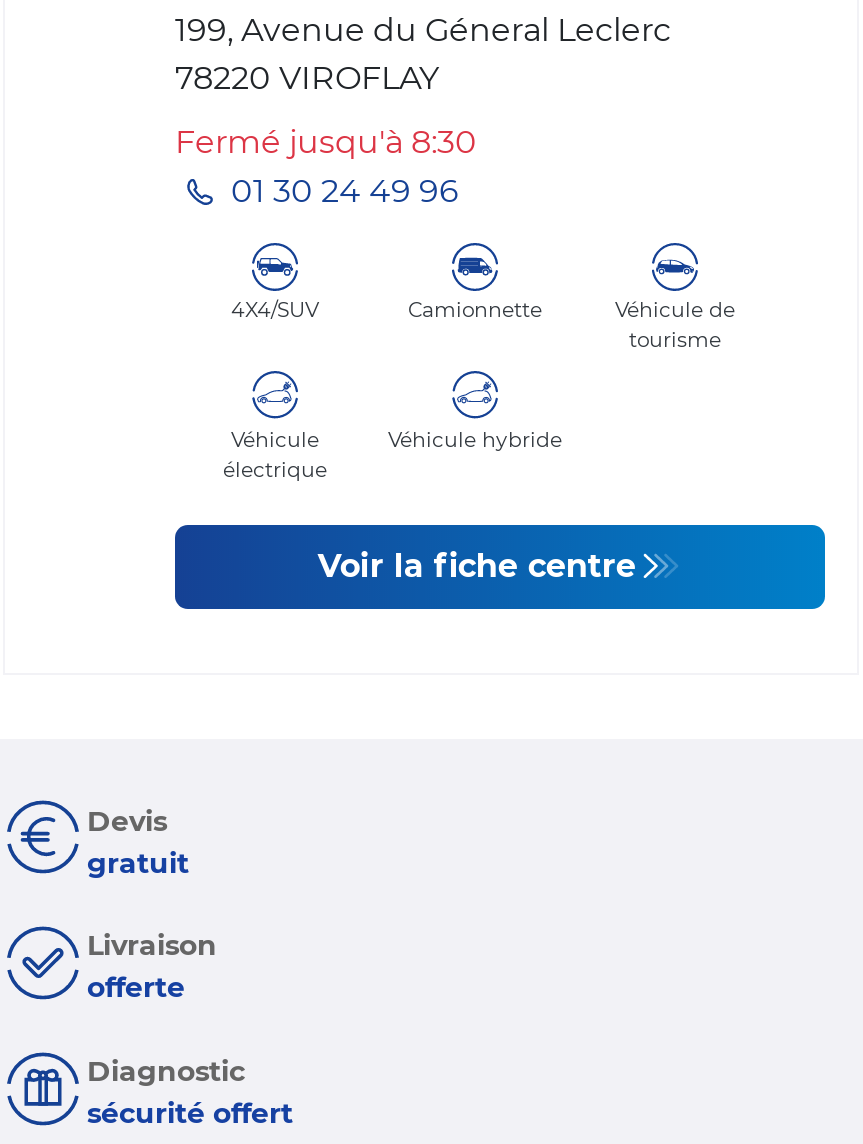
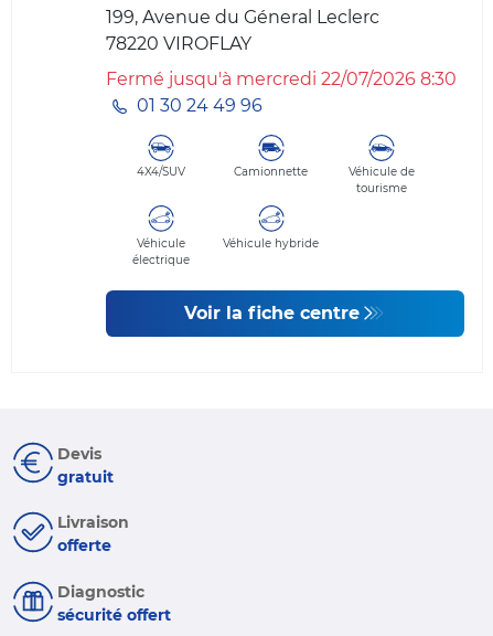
- Fermé jusqu'à 8:30
+ Fermé jusqu'à mercredi 22/07/2026 8:30
